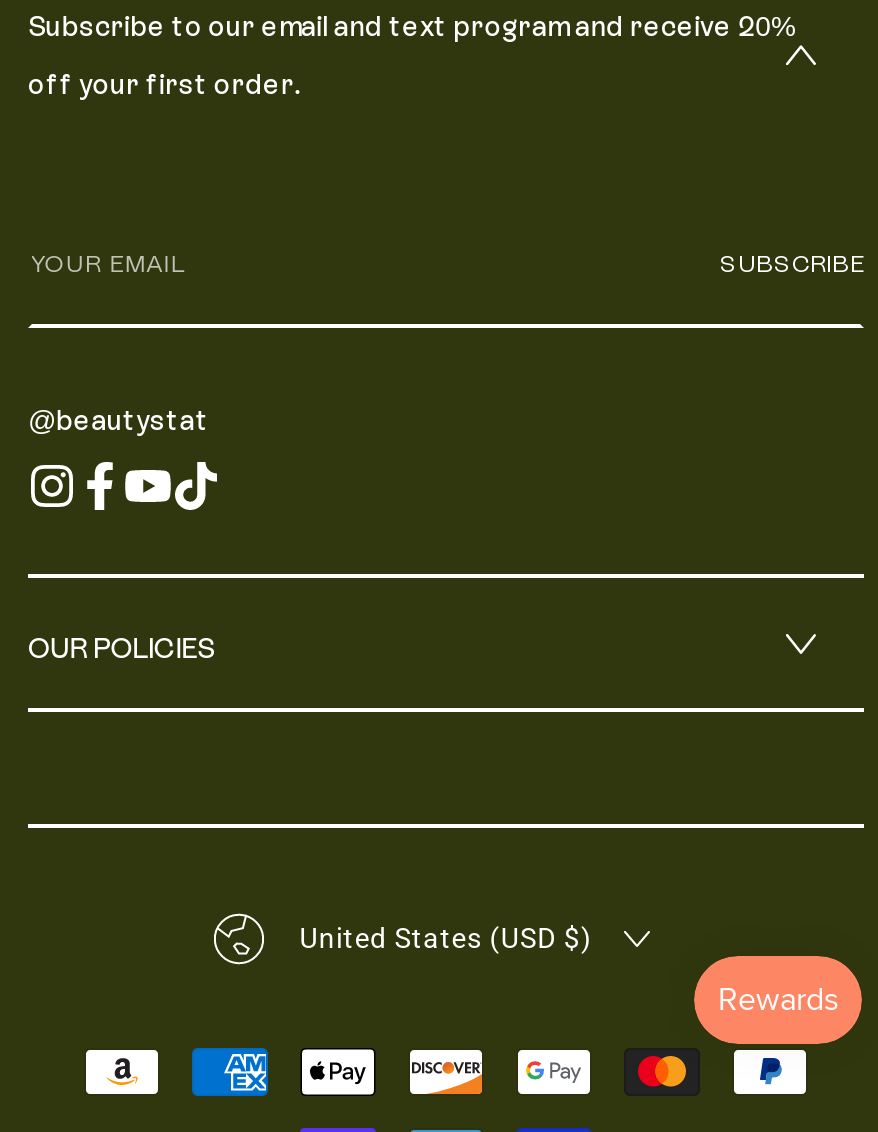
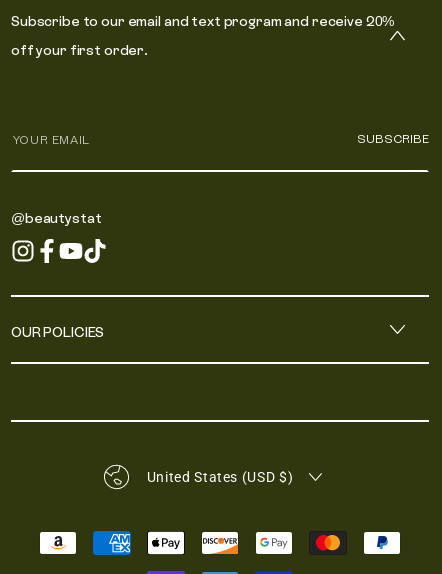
- [image]
